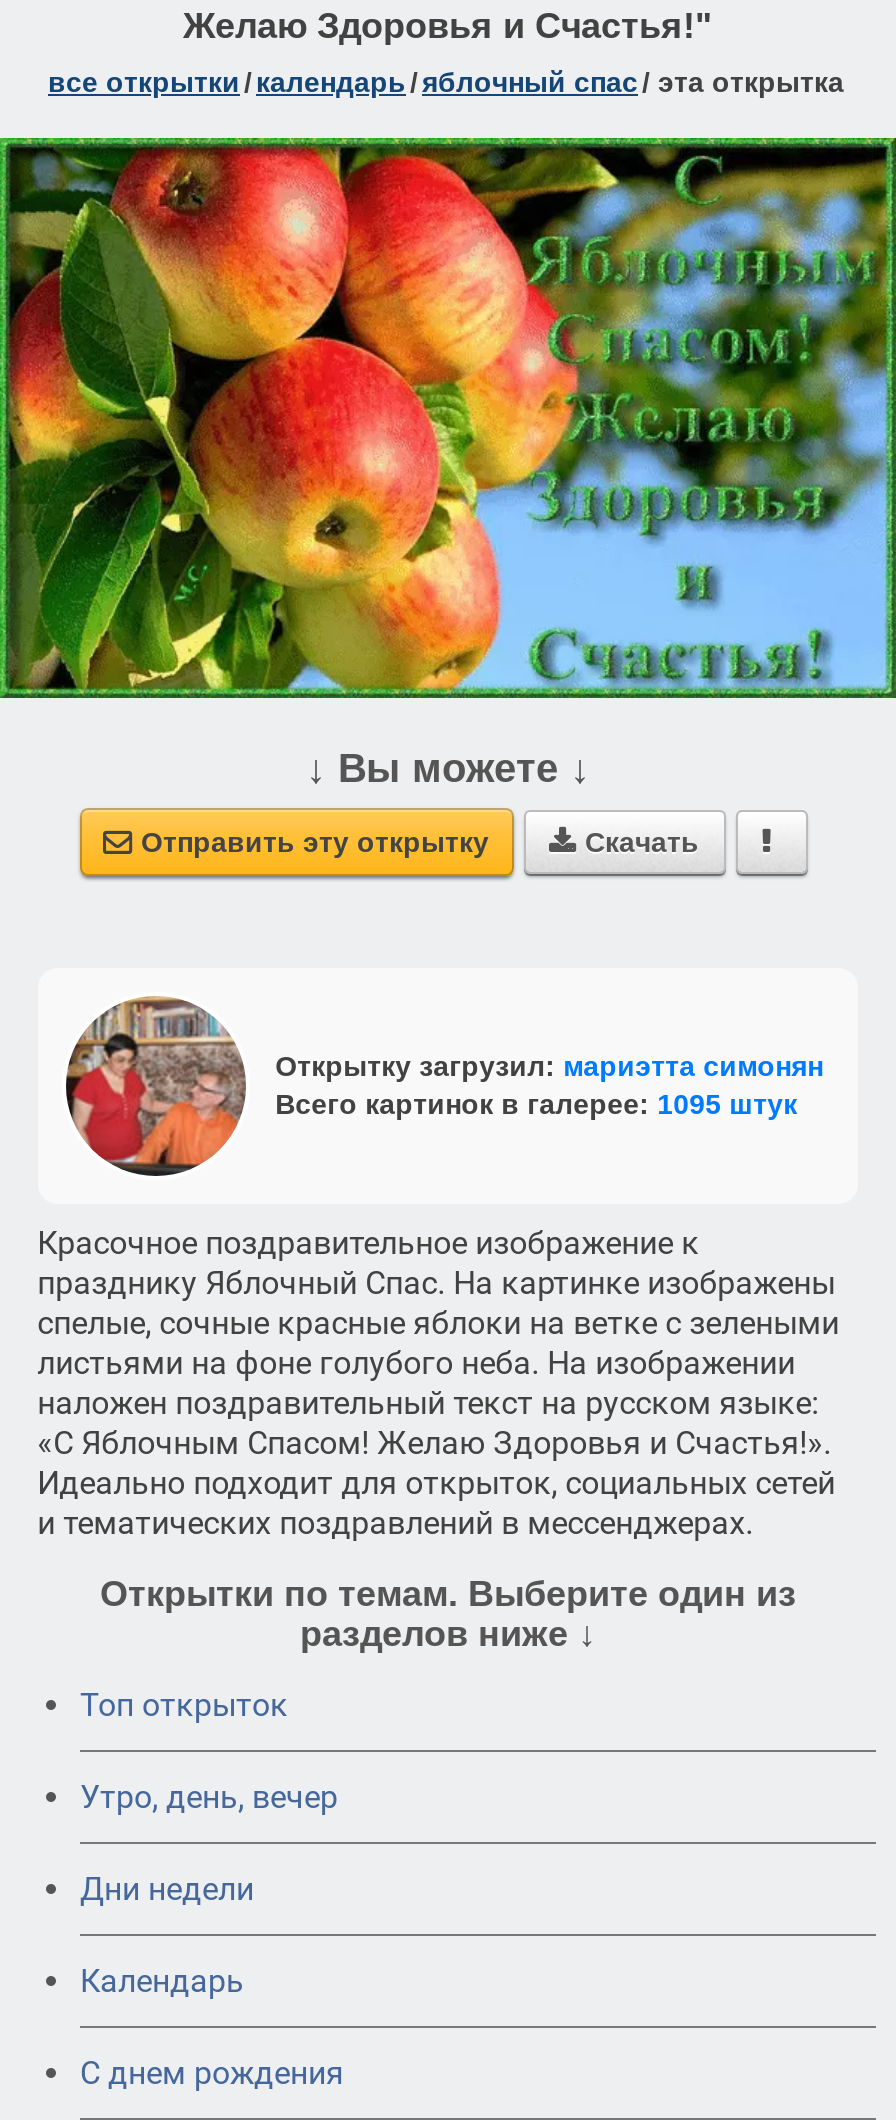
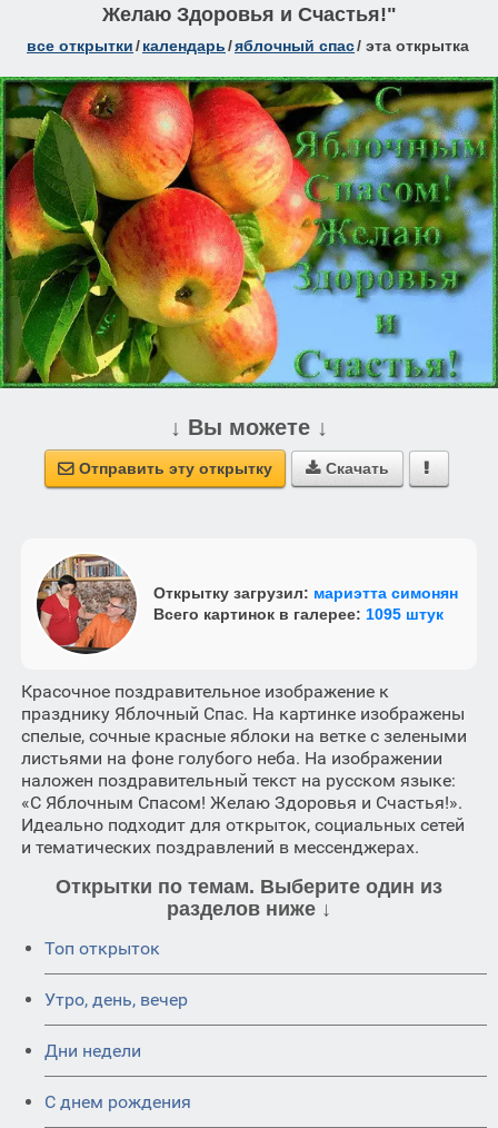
- Календарь
